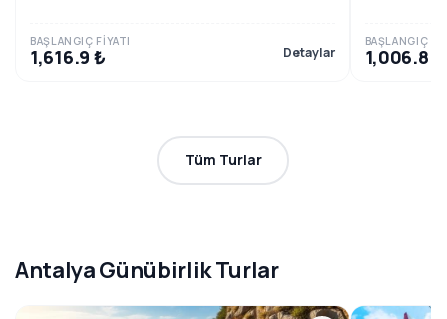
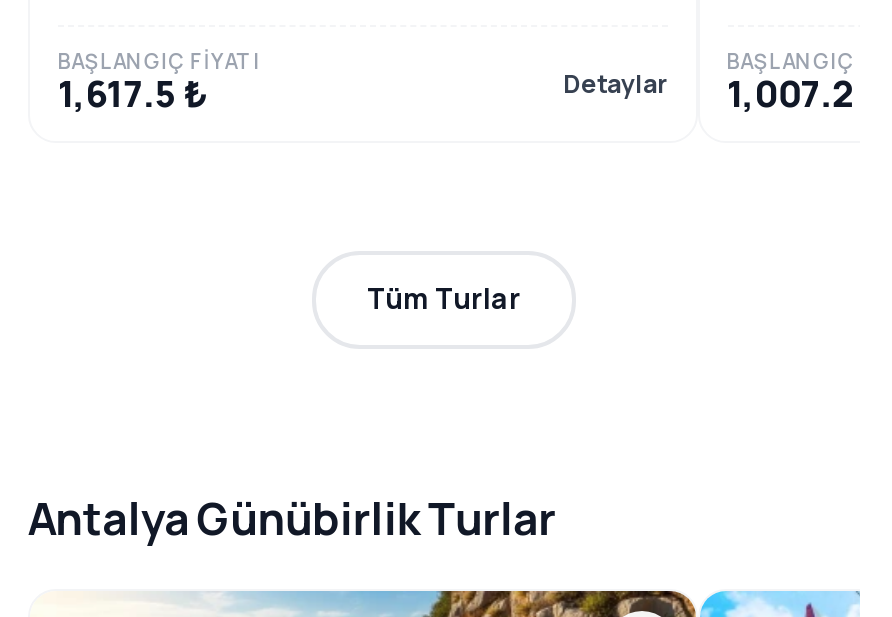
- 1,616.9 ₺
+ 1,617.5 ₺

- Detaylar 1,006.8 ₺
+ Detaylar 1,007.2 ₺
